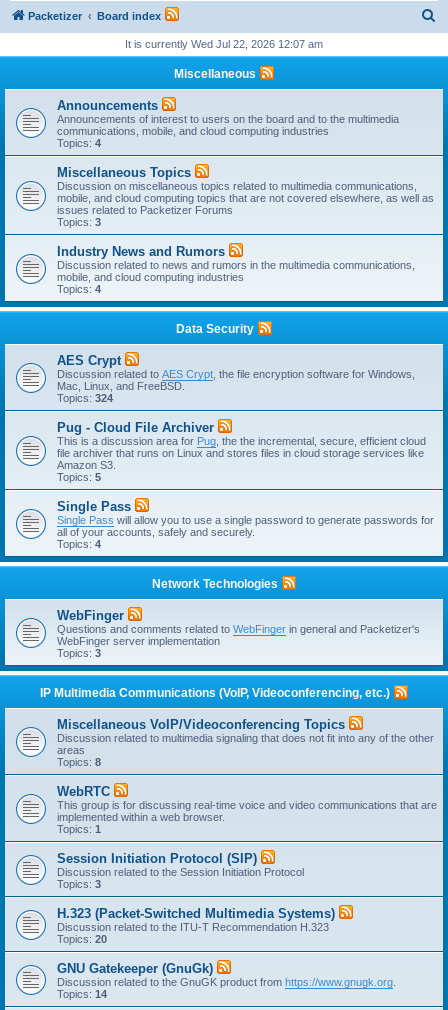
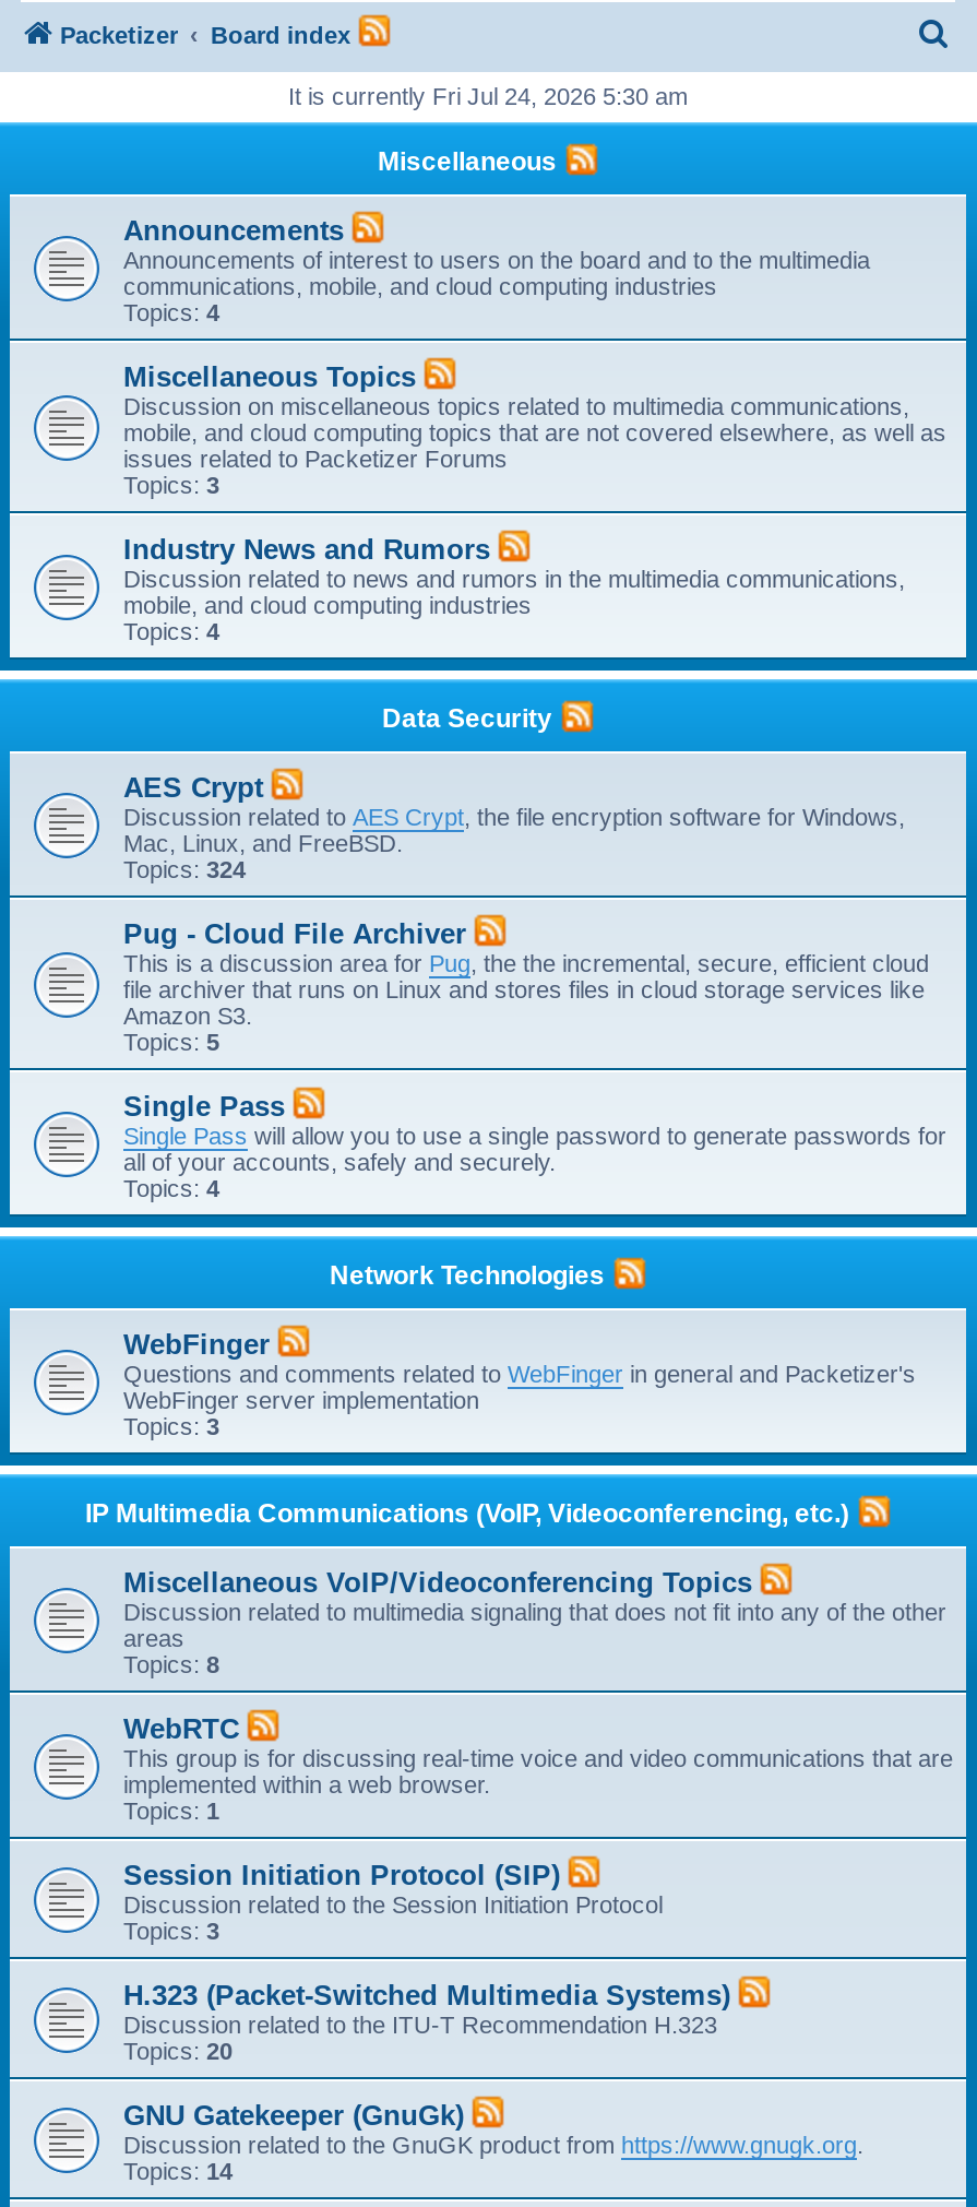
- It is currently Wed Jul 22, 2026 12:07 am
+ It is currently Fri Jul 24, 2026 5:30 am
